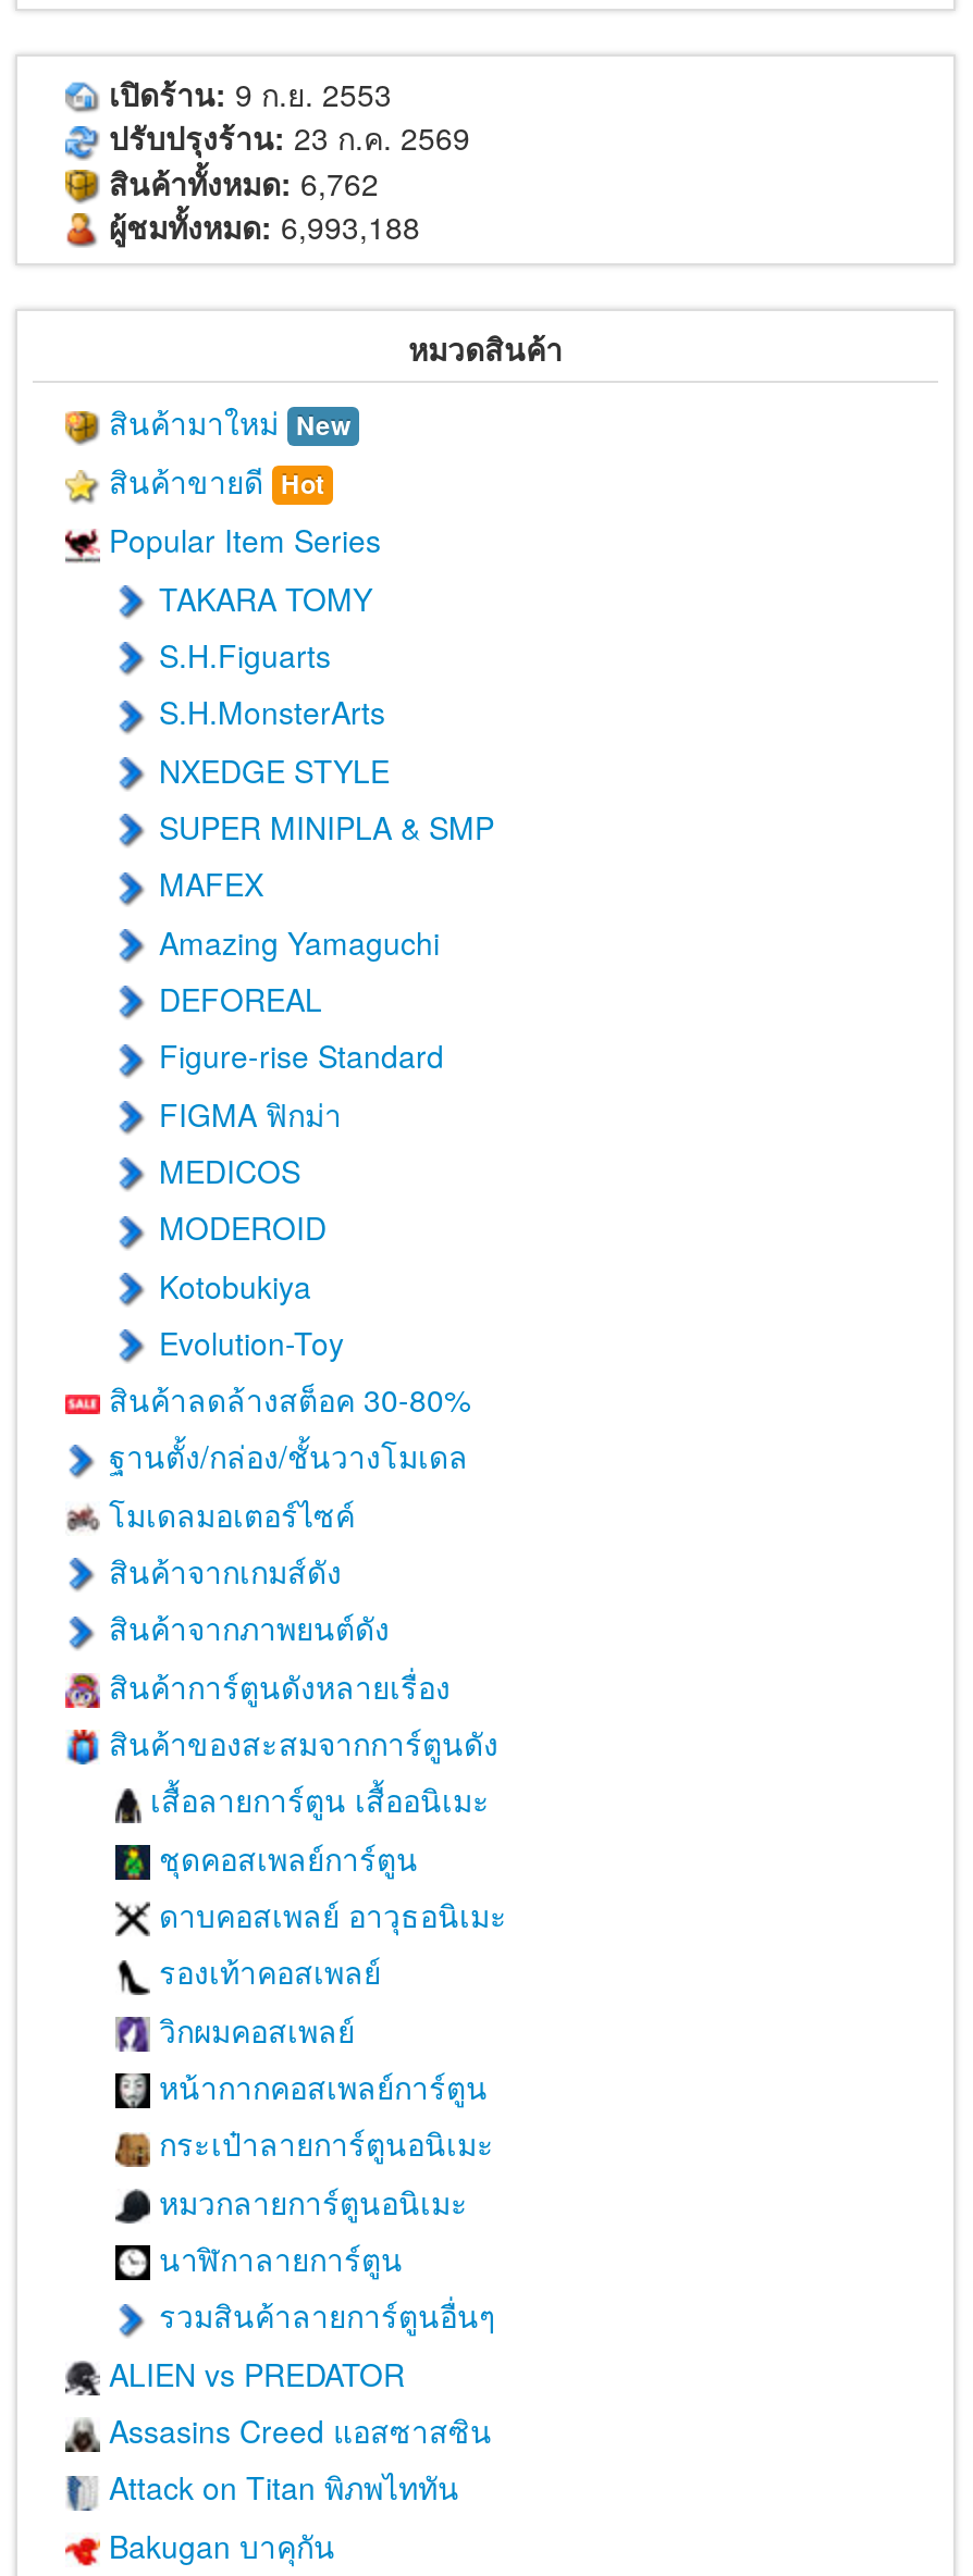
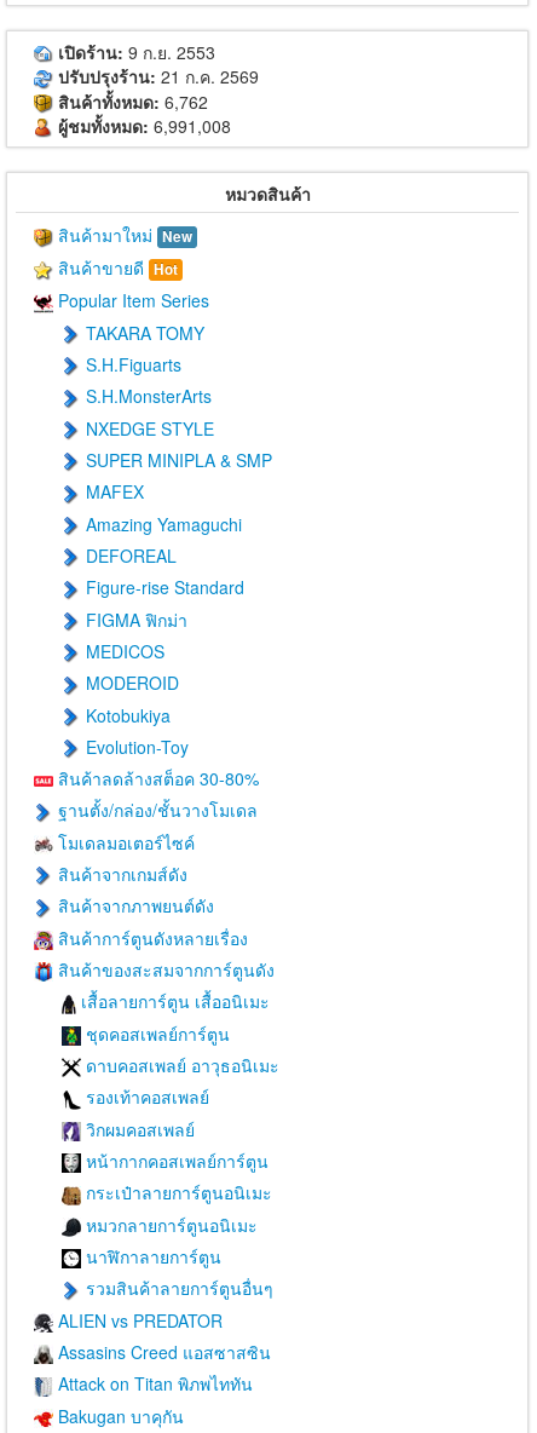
- ปรับปรุงร้าน: 23 ก.ค. 2569
+ ปรับปรุงร้าน: 21 ก.ค. 2569

- ผู้ชมทั้งหมด: 6,993,188
+ ผู้ชมทั้งหมด: 6,991,008
